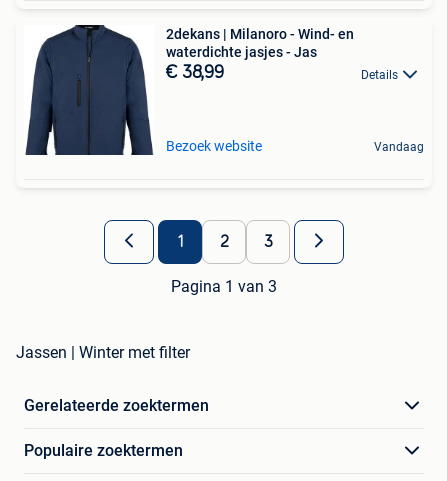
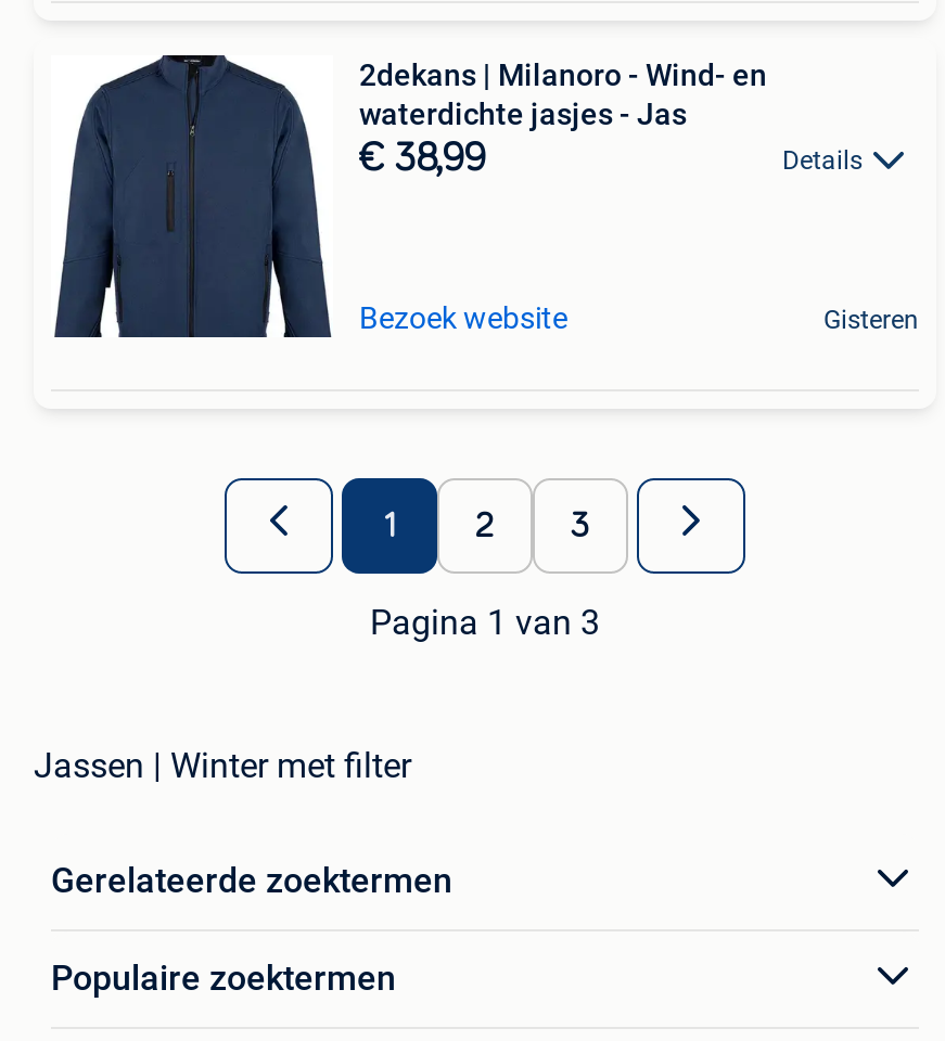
- Vandaag
+ Gisteren
